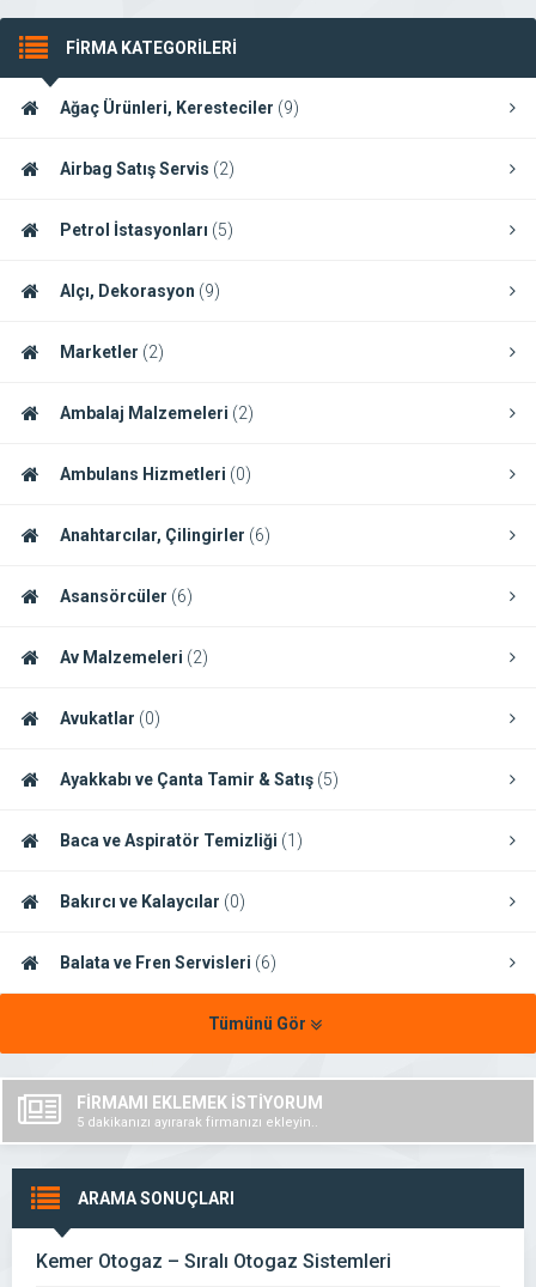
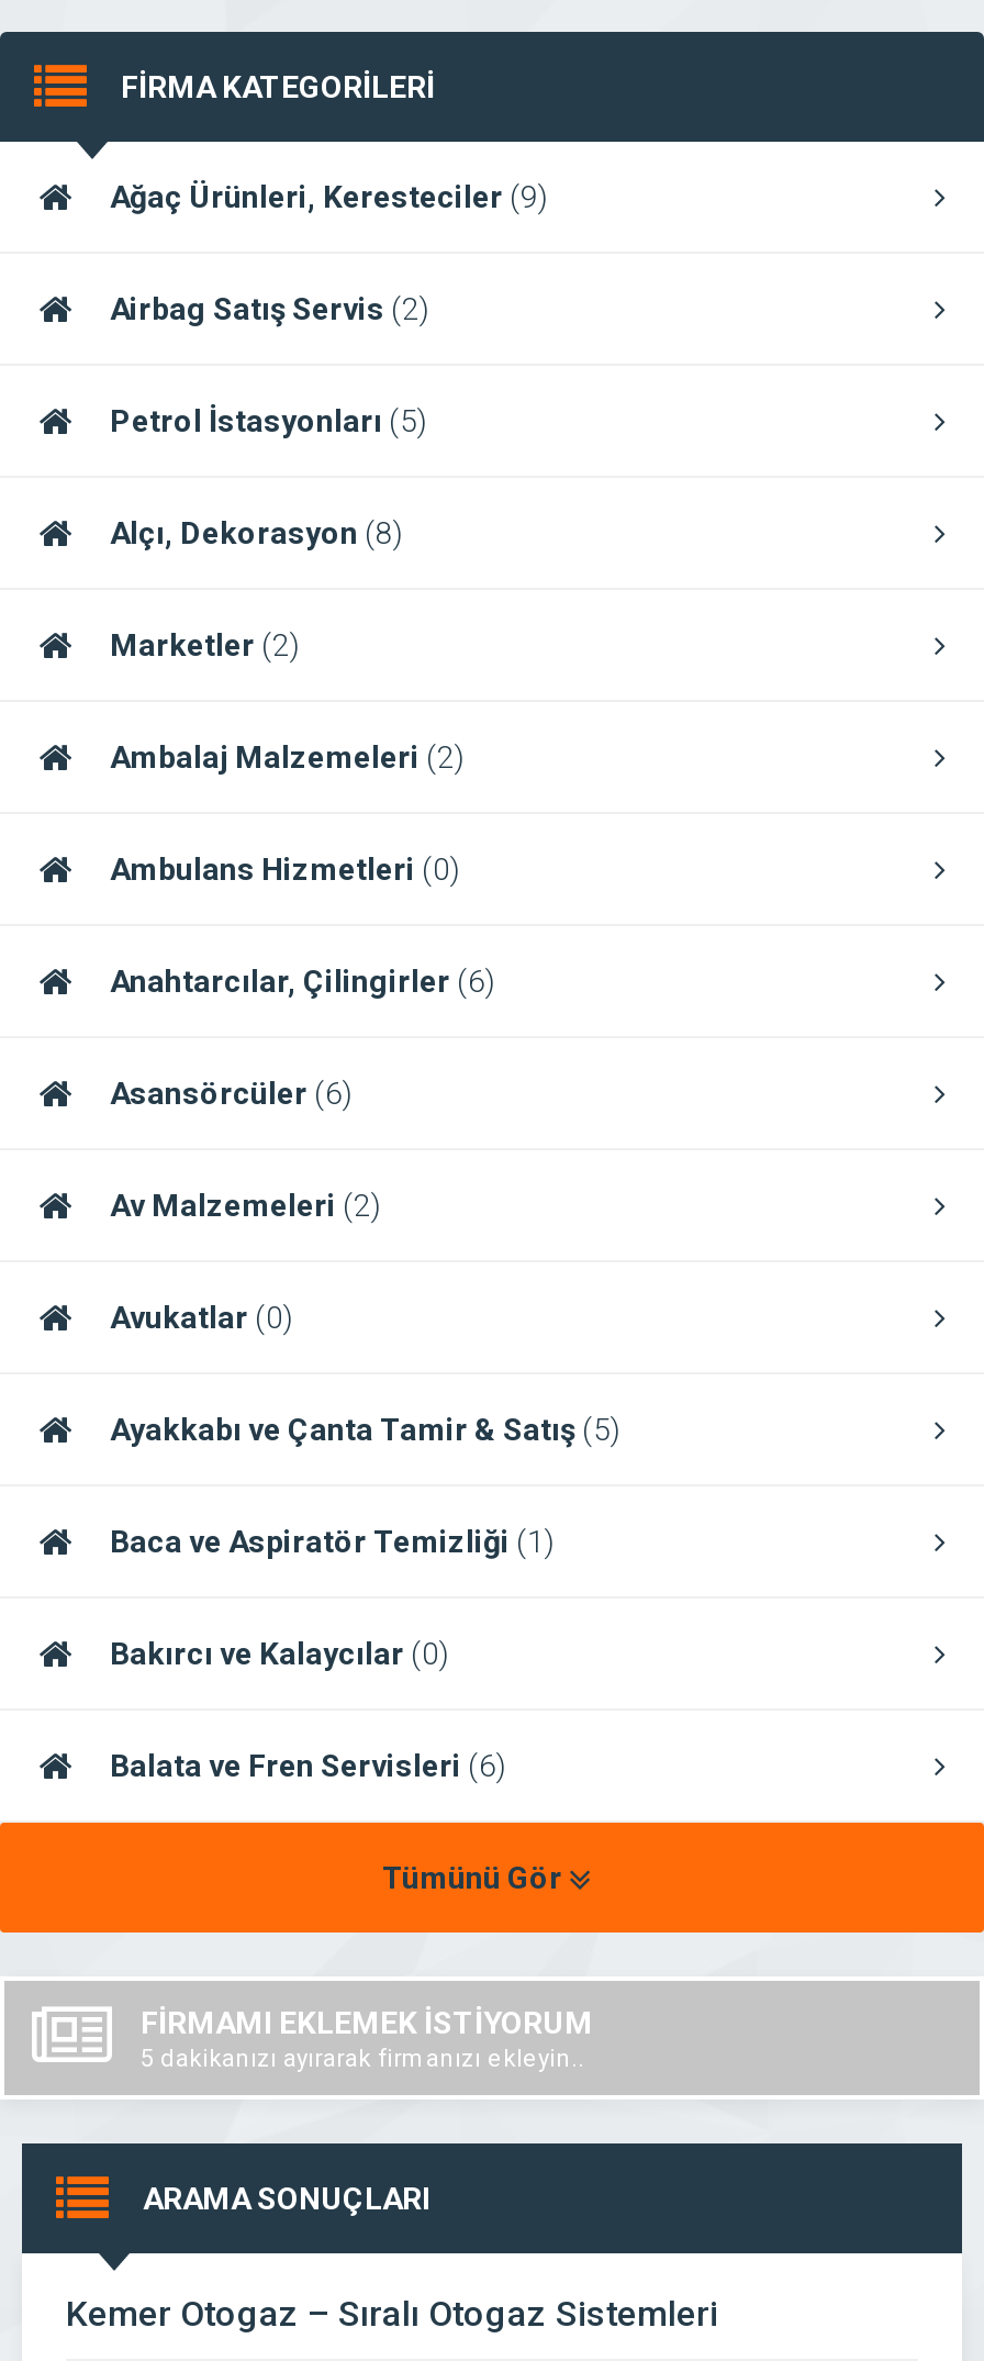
- Alçı, Dekorasyon (9)
+ Alçı, Dekorasyon (8)
